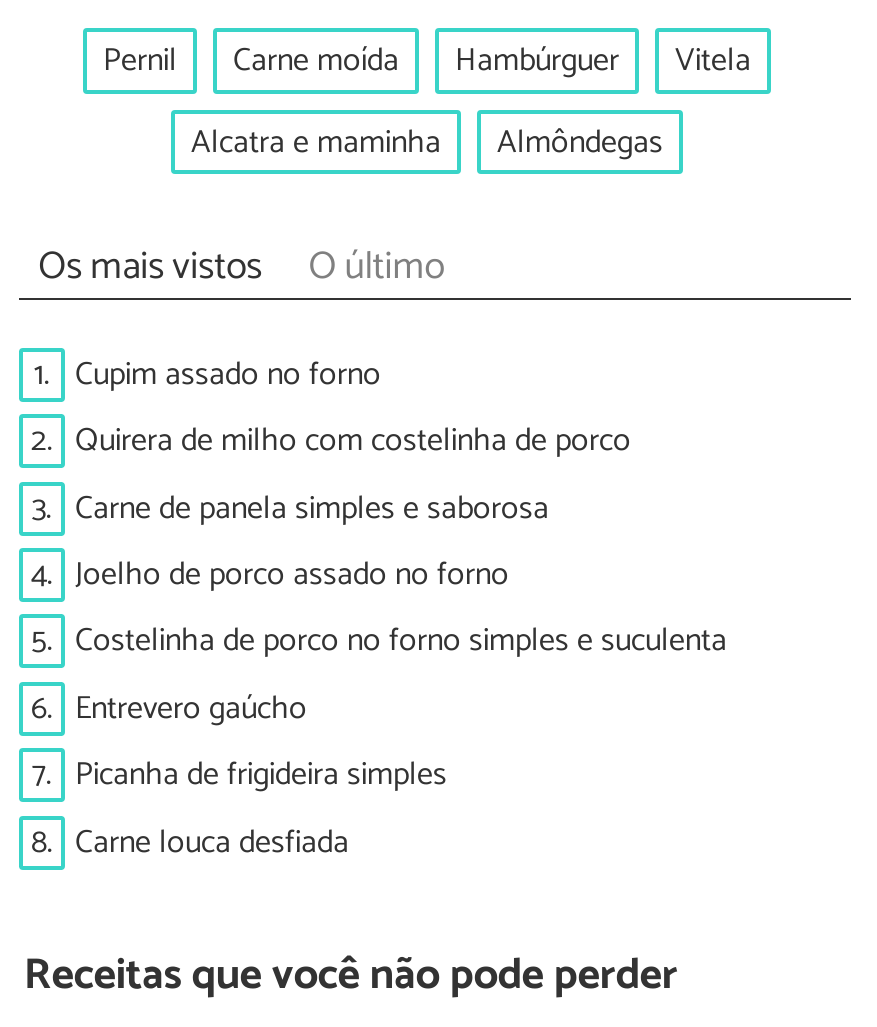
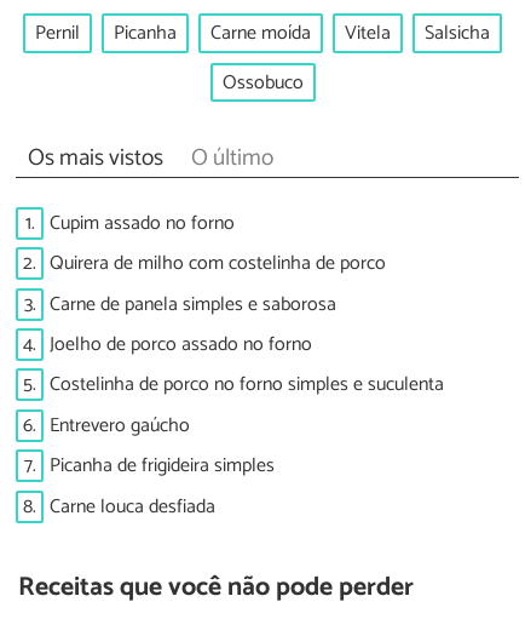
- Hambúrguer

+ Picanha

- Alcatra e maminha
- Almôndegas
+ Salsicha
+ Ossobuco
